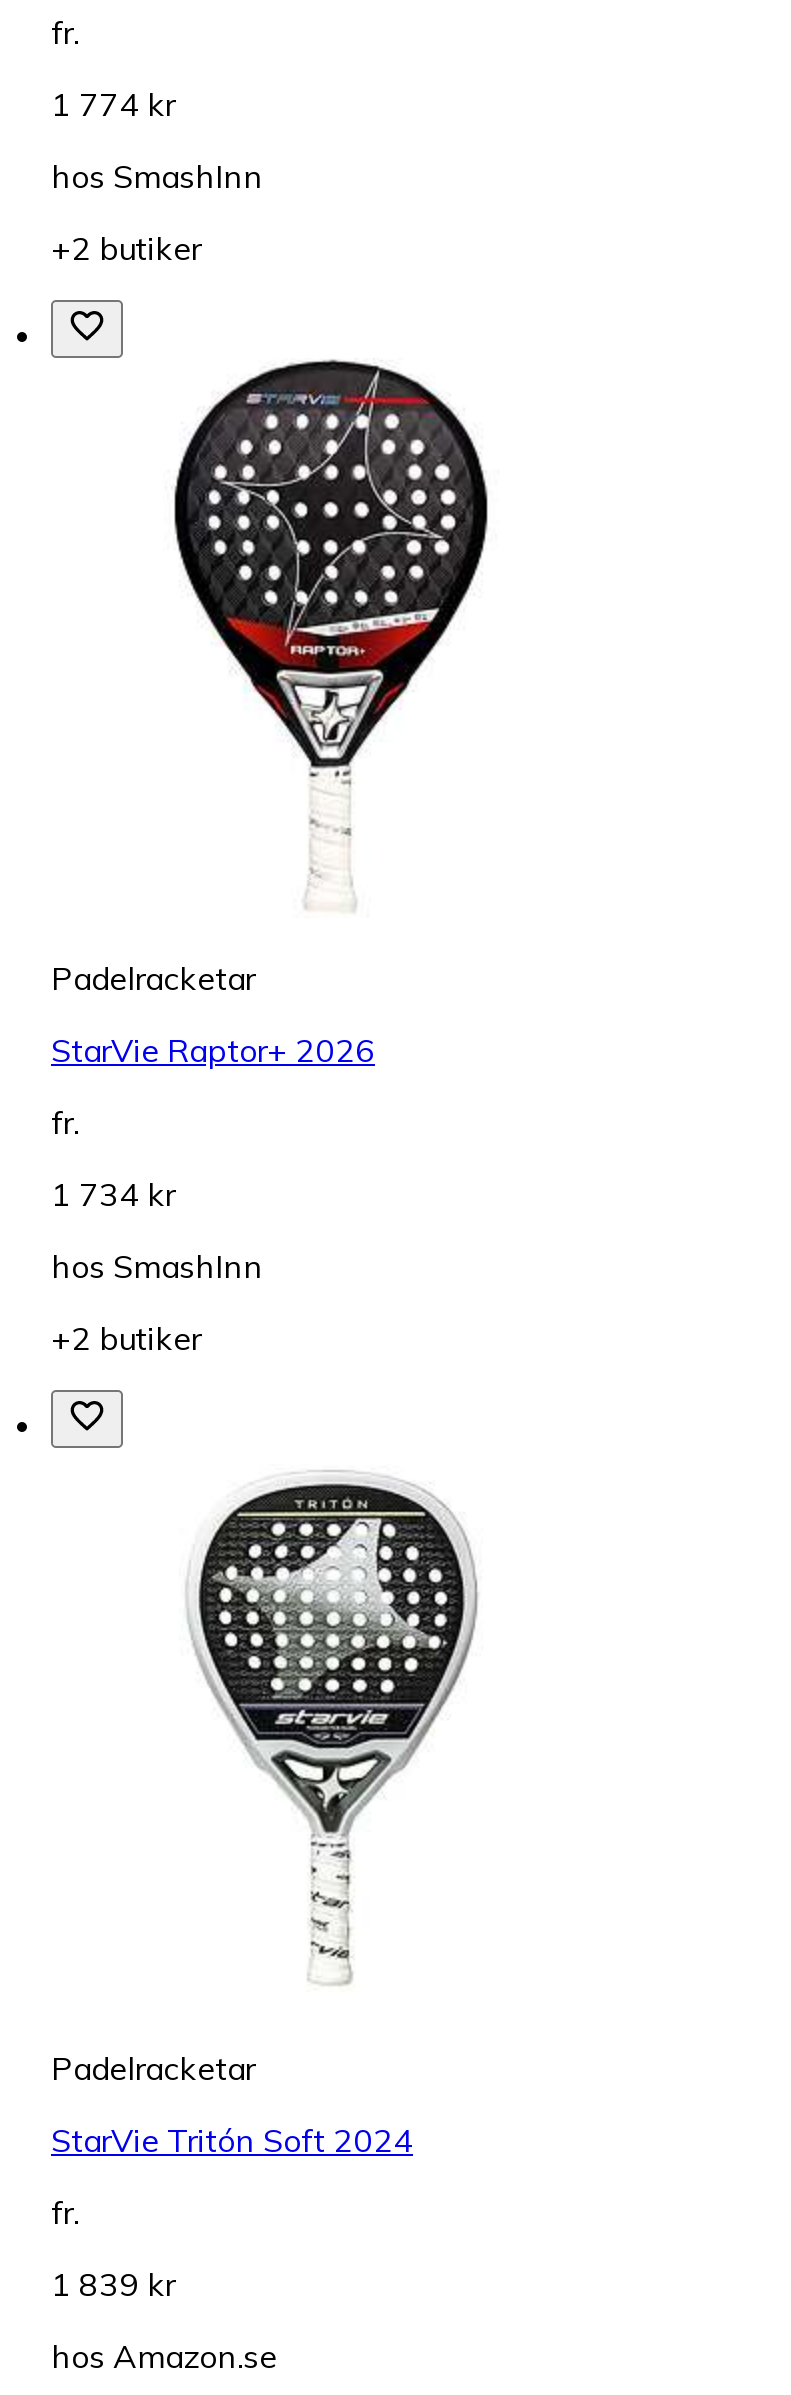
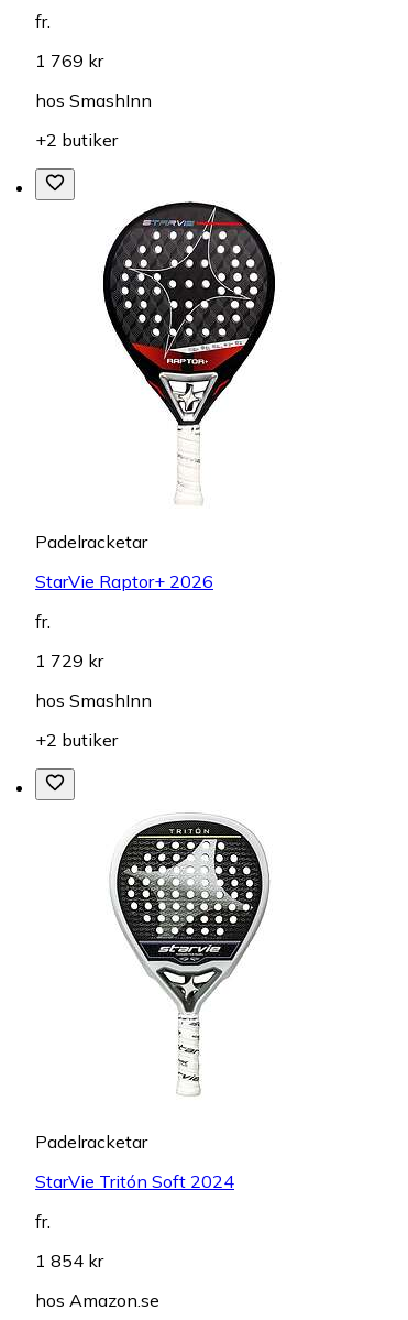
- 1 774 kr
+ 1 769 kr

- 1 734 kr
+ 1 729 kr

- 1 839 kr
+ 1 854 kr
